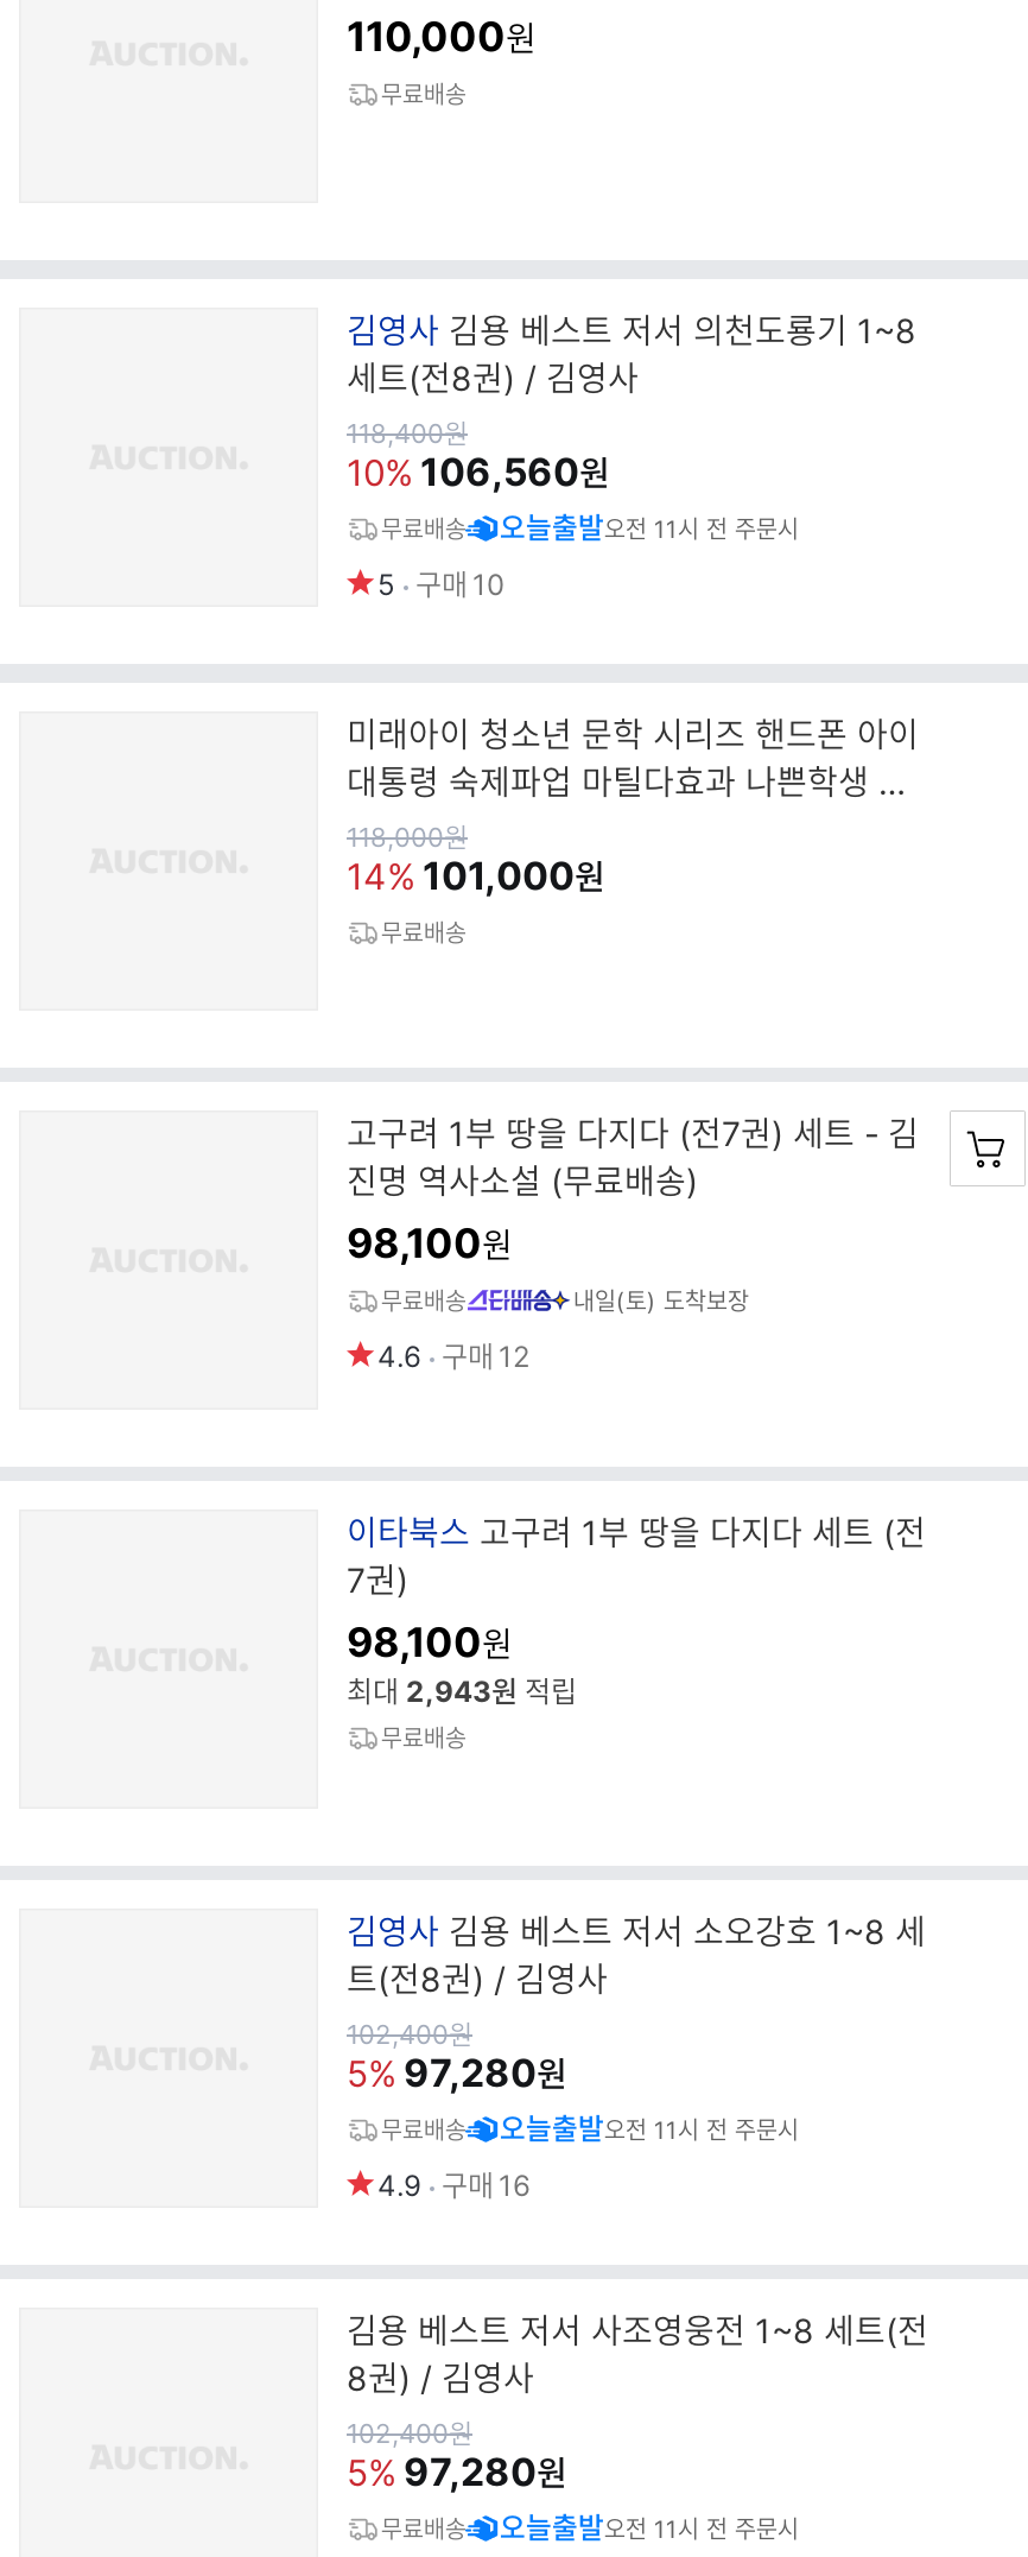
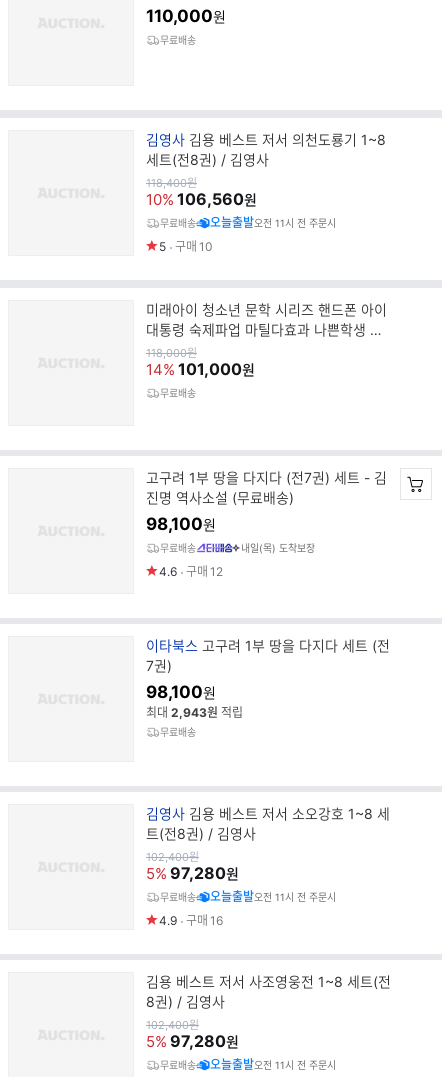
- 내일(토) 도착보장
+ 내일(목) 도착보장
